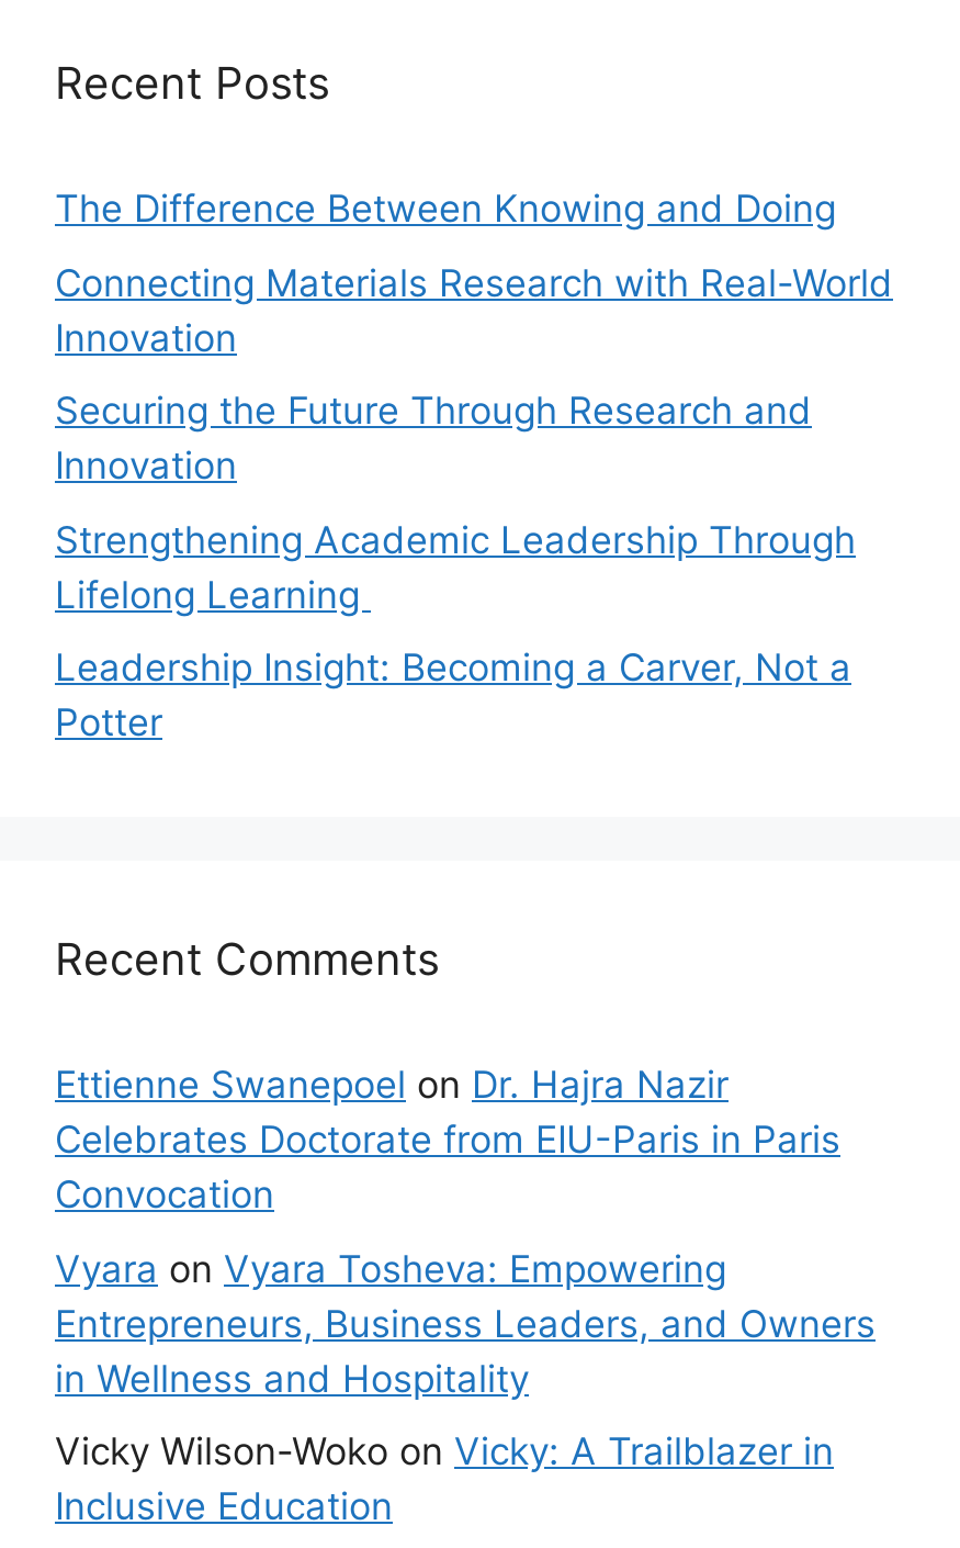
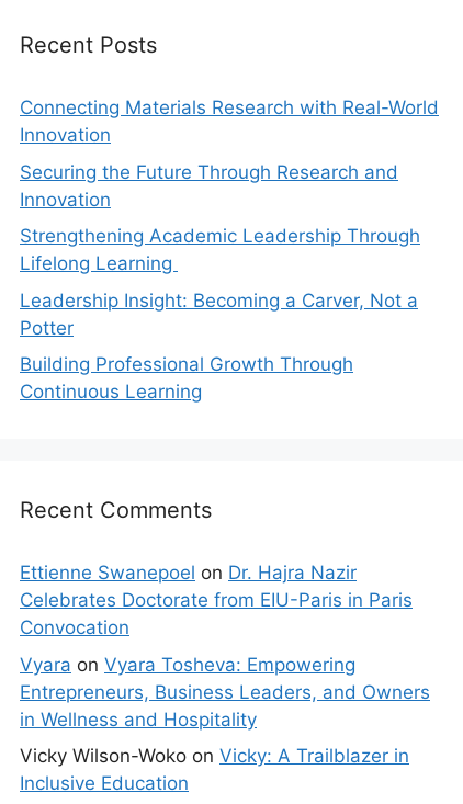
- The Difference Between Knowing and Doing

moved up: Connecting Materials Research with Real-World | Innovation | Securing the Future Through Research and | Innovation | Strengthening Academic Leadership Through | Lifelong Learning | Leadership Insight: Becoming a Carver, Not a | Potter

+ Building Professional Growth Through
+ Continuous Learning
